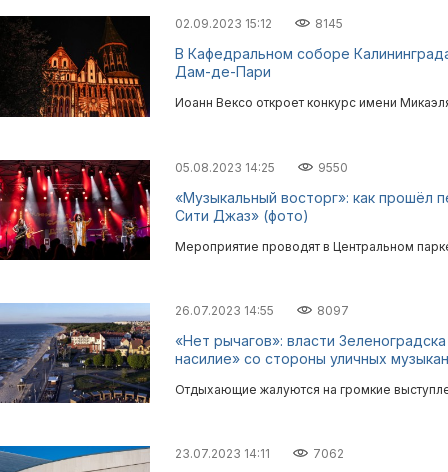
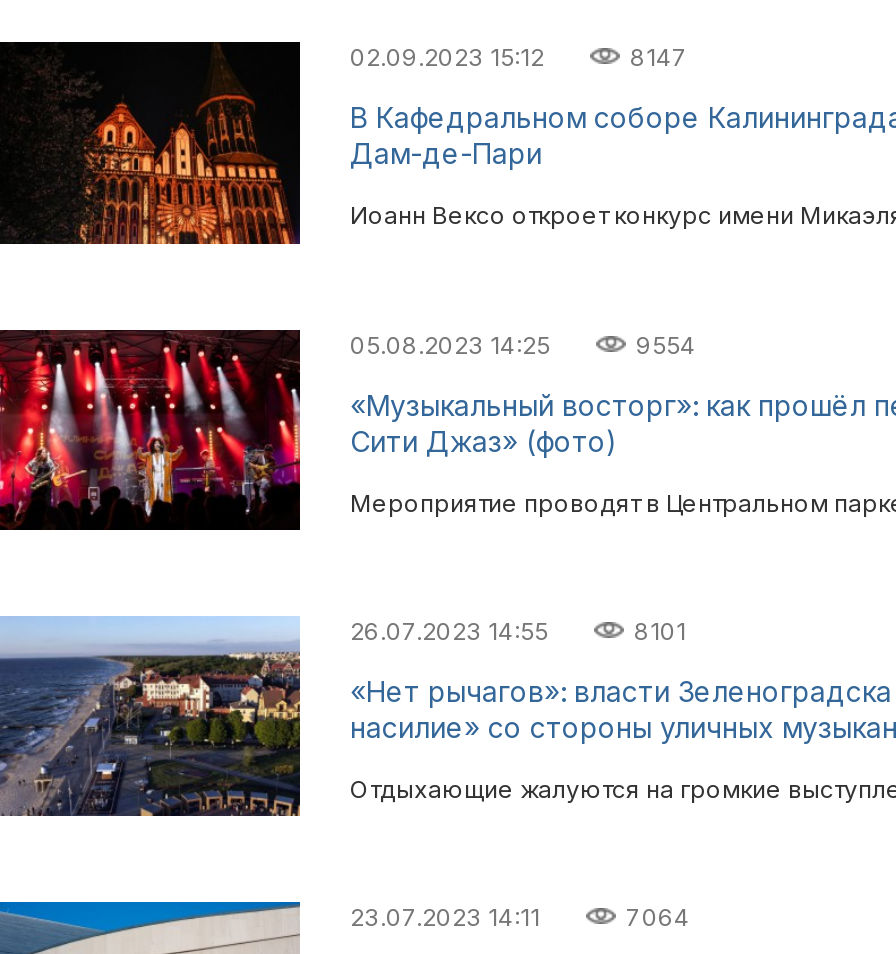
- 8145
+ 8147

- 9550
+ 9554

- 8097
+ 8101

- 7062
+ 7064
